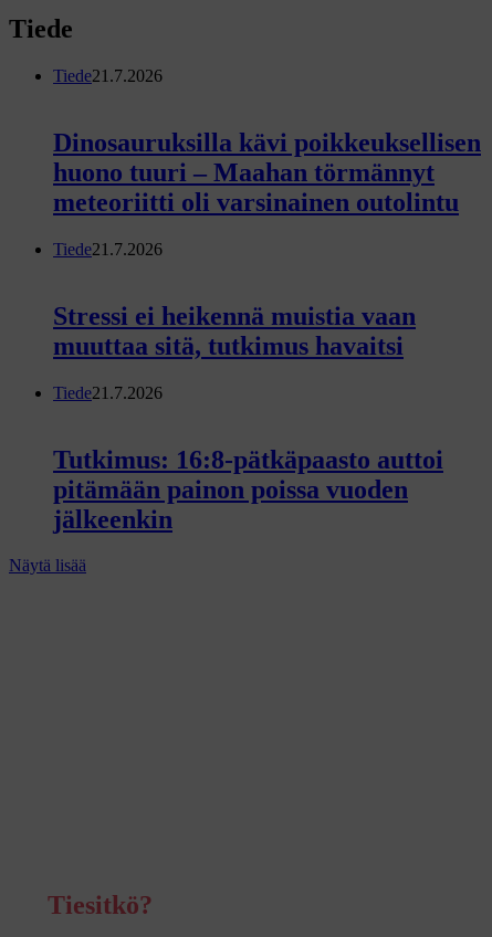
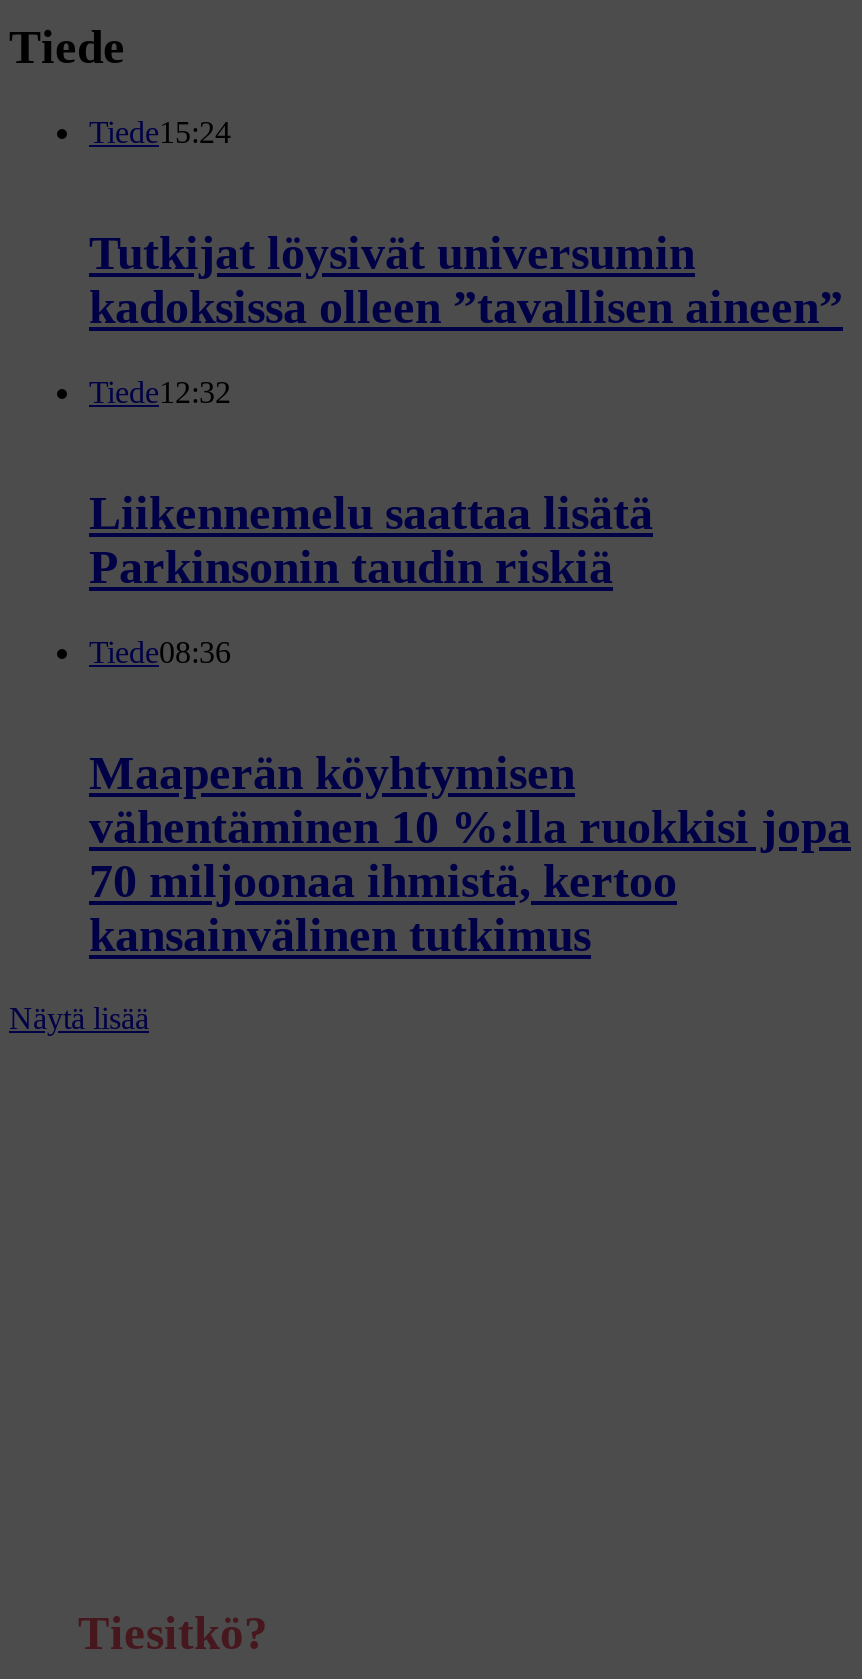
- Tiede21.7.2026
+ Tiede15:24

- Dinosauruksilla kävi poikkeuksellisen
- huono tuuri – Maahan törmännyt
- meteoriitti oli varsinainen outolintu
+ Tutkijat löysivät universumin
+ kadoksissa olleen ”tavallisen aineen”

- Tiede21.7.2026
+ Tiede12:32

- Stressi ei heikennä muistia vaan
- muuttaa sitä, tutkimus havaitsi
+ Liikennemelu saattaa lisätä
+ Parkinsonin taudin riskiä

- Tiede21.7.2026
+ Tiede08:36

- Tutkimus: 16:8-pätkäpaasto auttoi
- pitämään painon poissa vuoden
- jälkeenkin
+ Maaperän köyhtymisen
+ vähentäminen 10 %:lla ruokkisi jopa
+ 70 miljoonaa ihmistä, kertoo
+ kansainvälinen tutkimus
